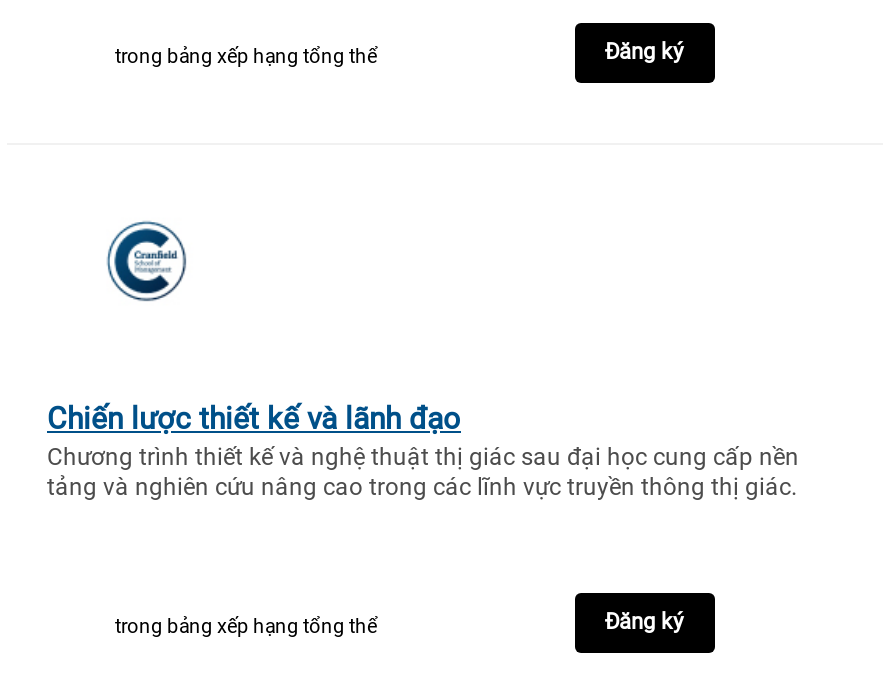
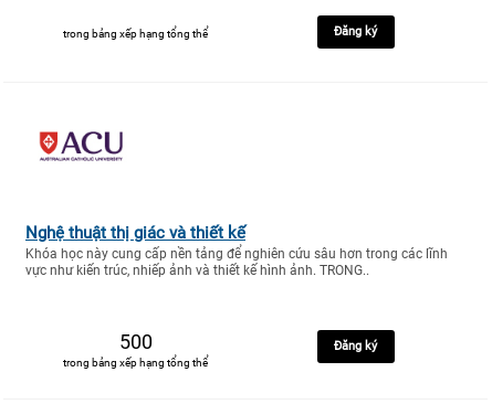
- [image]
+ [image]

- Chiến lược thiết kế và lãnh đạo
- Chương trình thiết kế và nghệ thuật thị giác sau đại học cung cấp nền
- tảng và nghiên cứu nâng cao trong các lĩnh vực truyền thông thị giác.
+ Nghệ thuật thị giác và thiết kế
+ Khóa học này cung cấp nền tảng để nghiên cứu sâu hơn trong các lĩnh
+ vực như kiến trúc, nhiếp ảnh và thiết kế hình ảnh. TRONG..
+ 500
